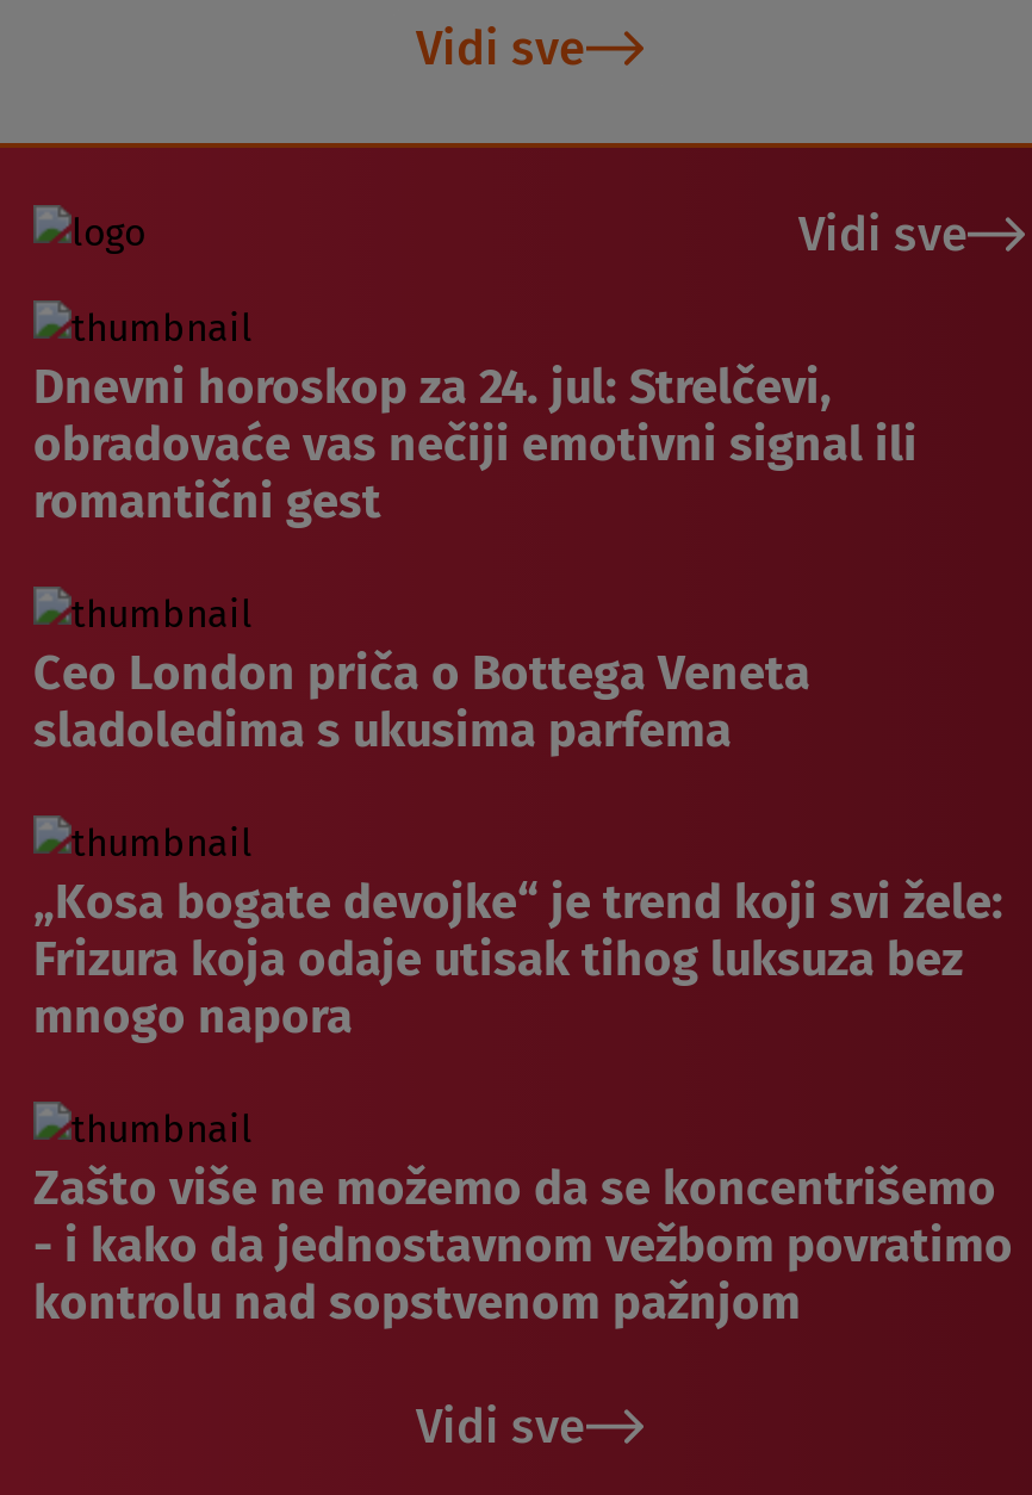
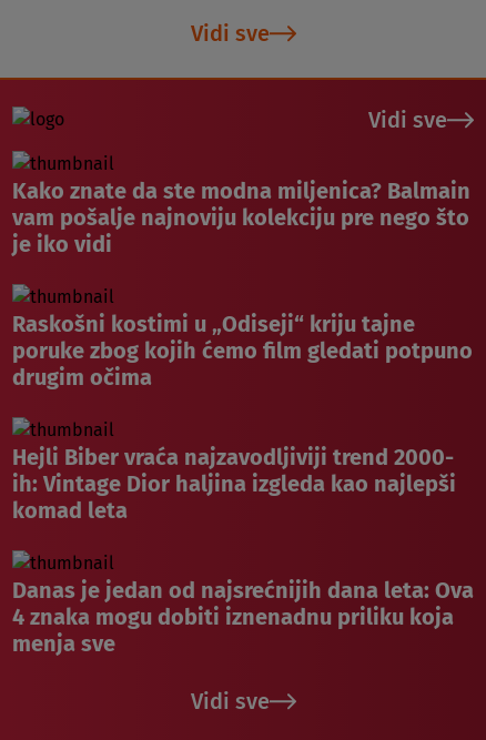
- Dnevni horoskop za 24. jul: Strelčevi,
- obradovaće vas nečiji emotivni signal ili
- romantični gest
+ Kako znate da ste modna miljenica? Balmain
+ vam pošalje najnoviju kolekciju pre nego što
+ je iko vidi

- Ceo London priča o Bottega Veneta
- sladoledima s ukusima parfema
+ Raskošni kostimi u „Odiseji“ kriju tajne
+ poruke zbog kojih ćemo film gledati potpuno
+ drugim očima

- „Kosa bogate devojke“ je trend koji svi žele:
- Frizura koja odaje utisak tihog luksuza bez
- mnogo napora
+ Hejli Biber vraća najzavodljiviji trend 2000-
+ ih: Vintage Dior haljina izgleda kao najlepši
+ komad leta

- Zašto više ne možemo da se koncentrišemo
- - i kako da jednostavnom vežbom povratimo
- kontrolu nad sopstvenom pažnjom
+ Danas je jedan od najsrećnijih dana leta: Ova
+ 4 znaka mogu dobiti iznenadnu priliku koja
+ menja sve
